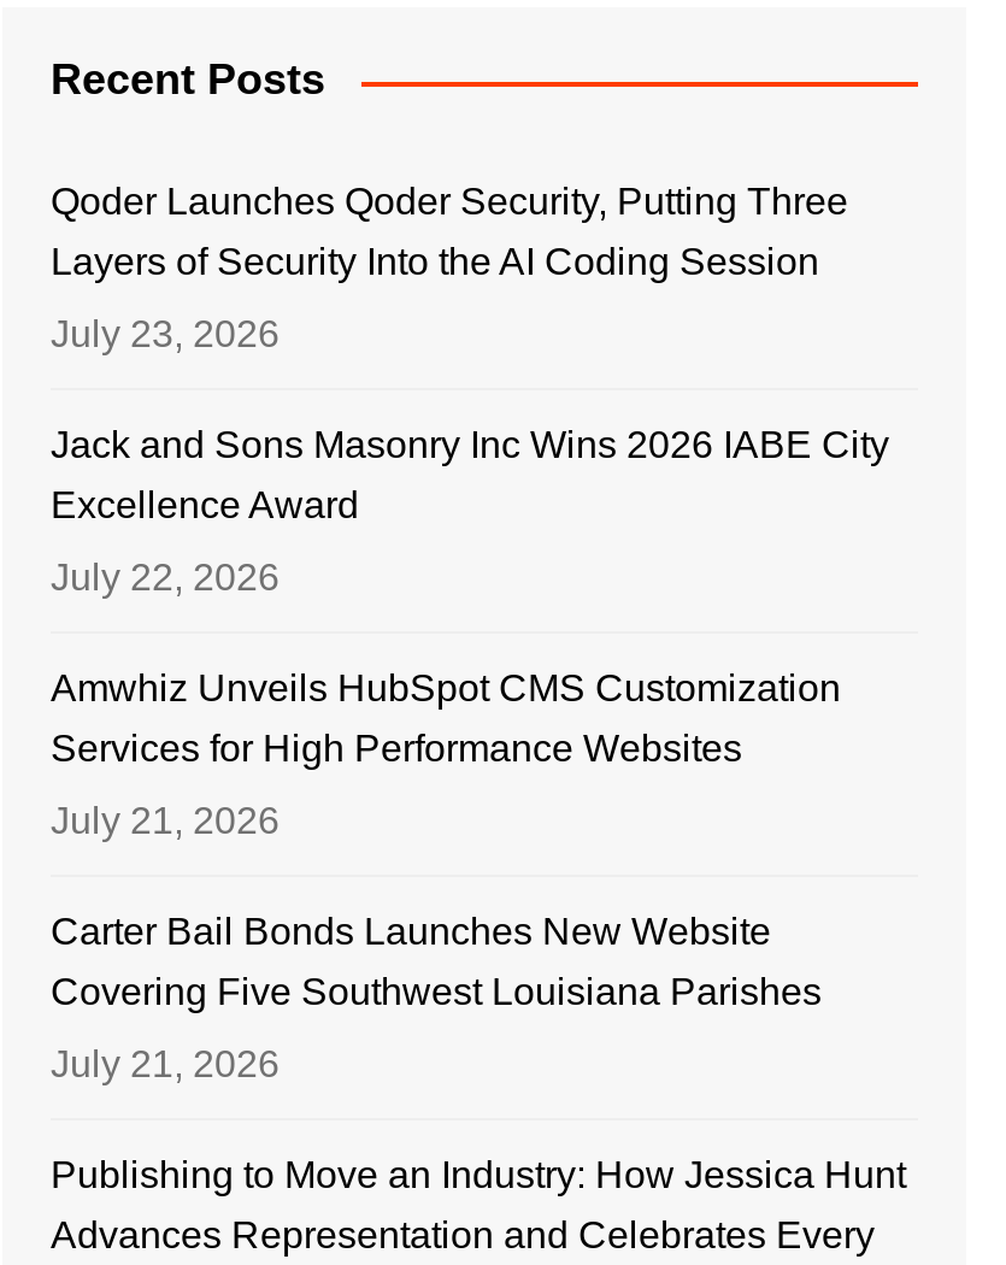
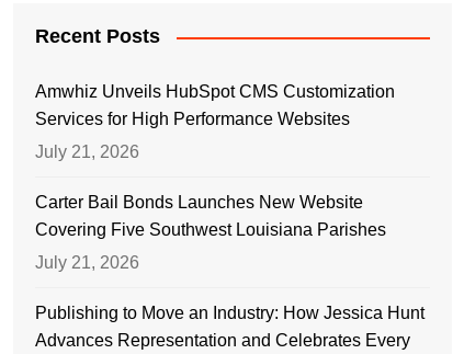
- Qoder Launches Qoder Security, Putting Three
- Layers of Security Into the AI Coding Session
- July 23, 2026
- Jack and Sons Masonry Inc Wins 2026 IABE City
- Excellence Award
- July 22, 2026
